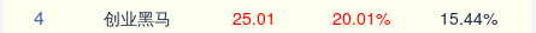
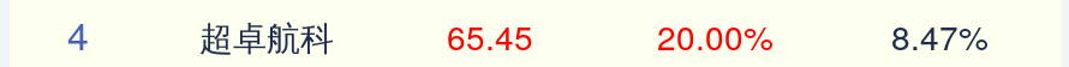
- 创业黑马
- 25.01
- 20.01%
- 15.44%
+ 超卓航科
+ 65.45
+ 20.00%
+ 8.47%
